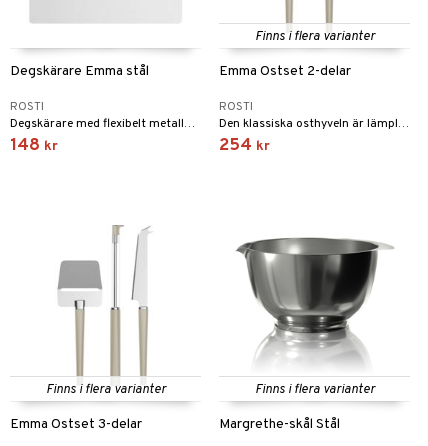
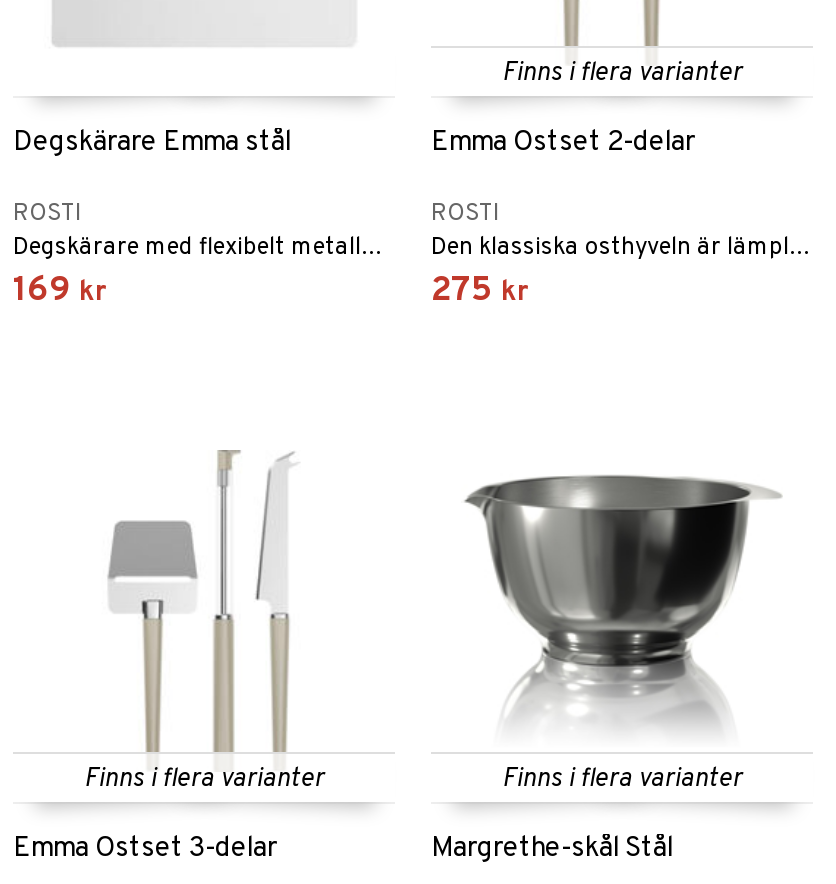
- 148 kr
+ 169 kr

- 254 kr
+ 275 kr
